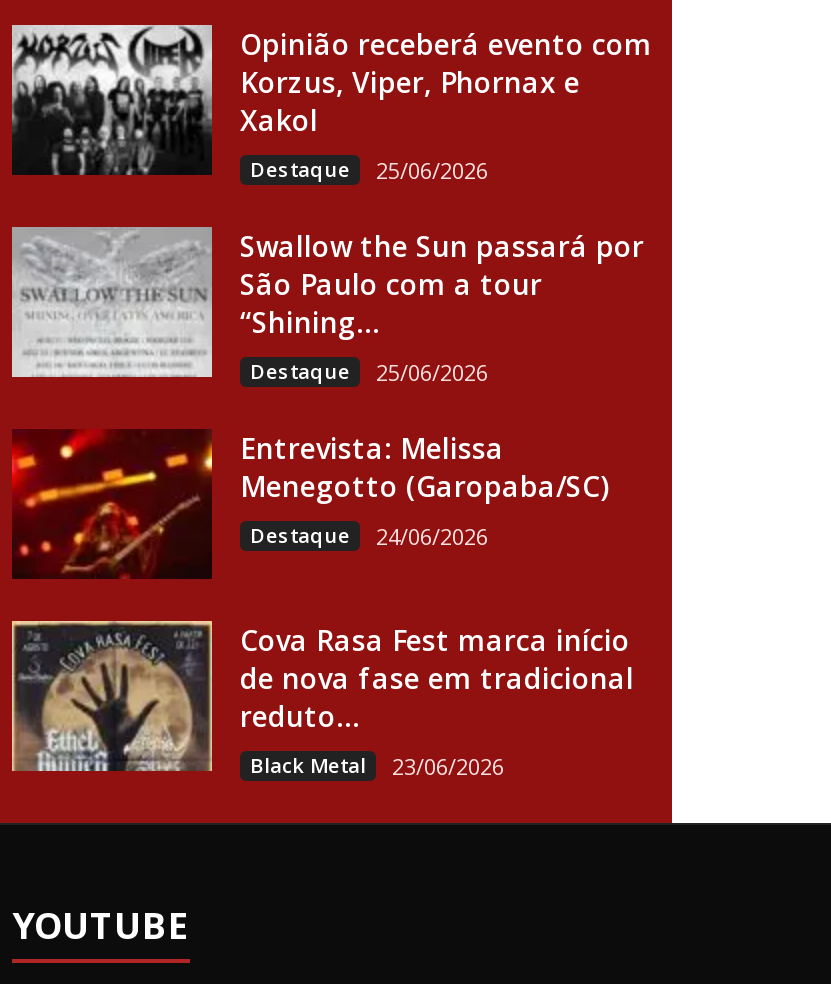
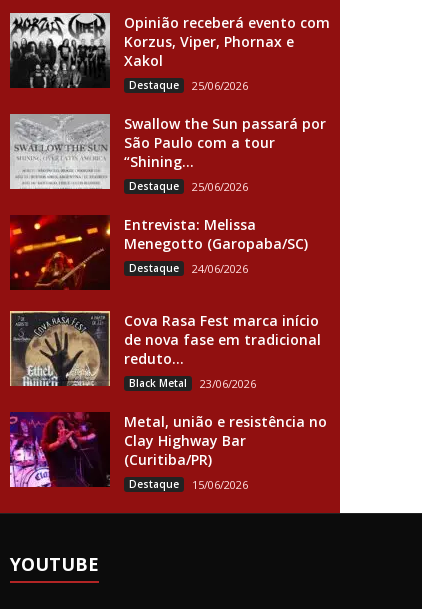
+ [image]
+ Metal, união e resistência no
+ Clay Highway Bar
+ (Curitiba/PR)
+ Destaque
+ 15/06/2026
